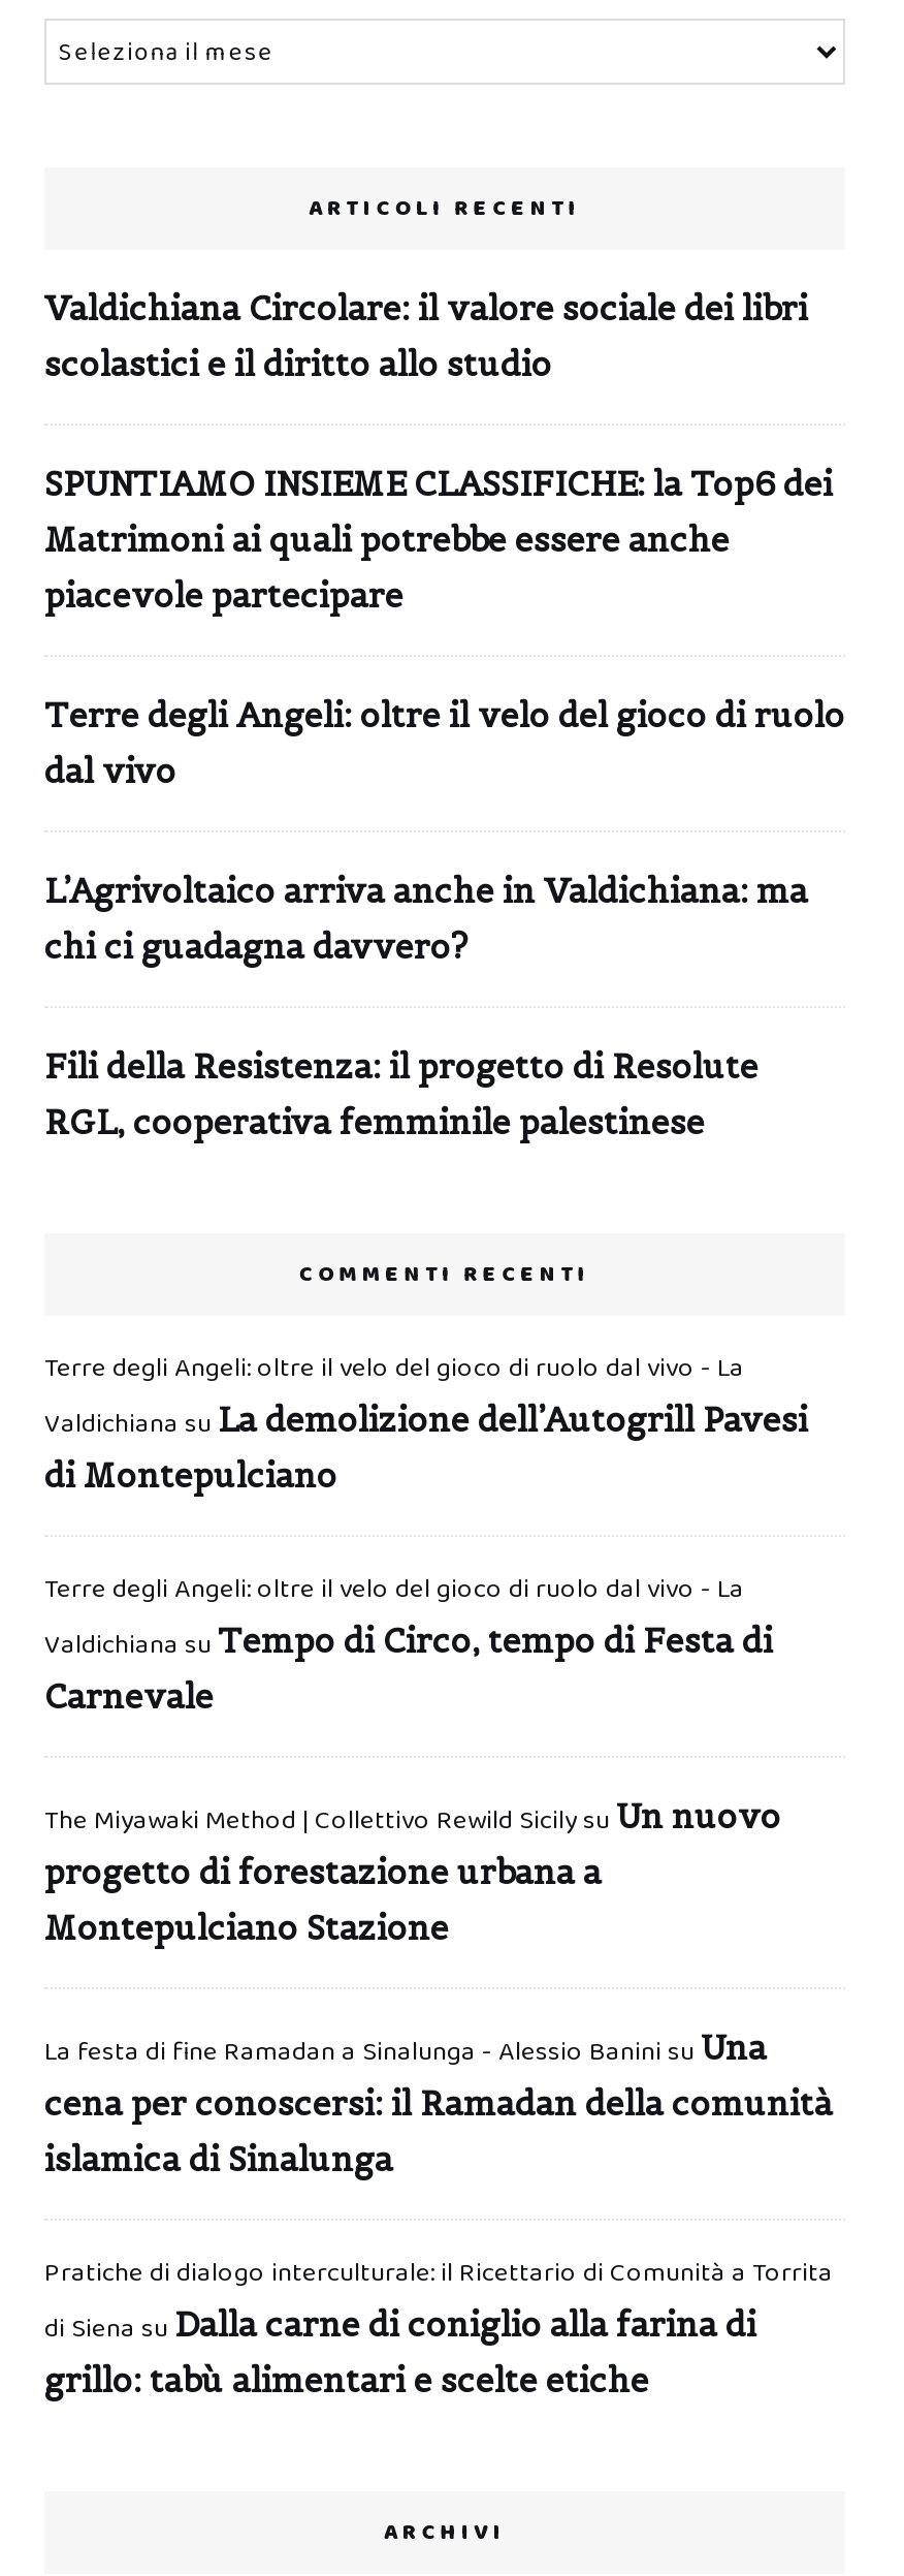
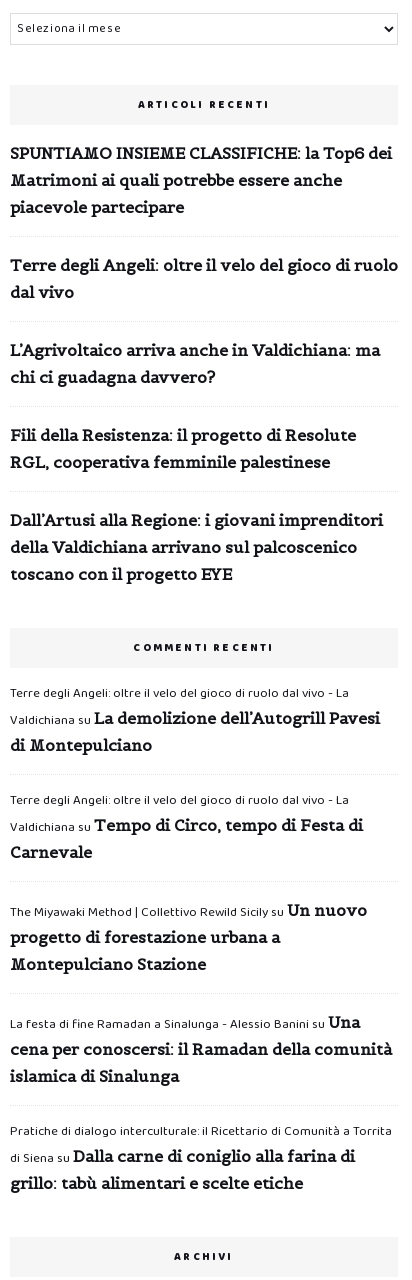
- Valdichiana Circolare: il valore sociale dei libri
- scolastici e il diritto allo studio

moved up: SPUNTIAMO INSIEME CLASSIFICHE: la Top6 dei | Matrimoni ai quali potrebbe essere anche | piacevole partecipare | ... | Fili della Resistenza: il progetto di Resolute | RGL, cooperativa femminile palestinese

+ Dall’Artusi alla Regione: i giovani imprenditori
+ della Valdichiana arrivano sul palcoscenico
+ toscano con il progetto EYE
